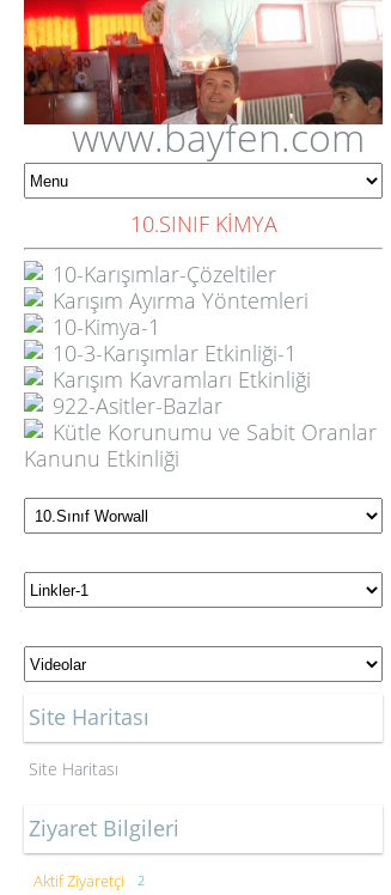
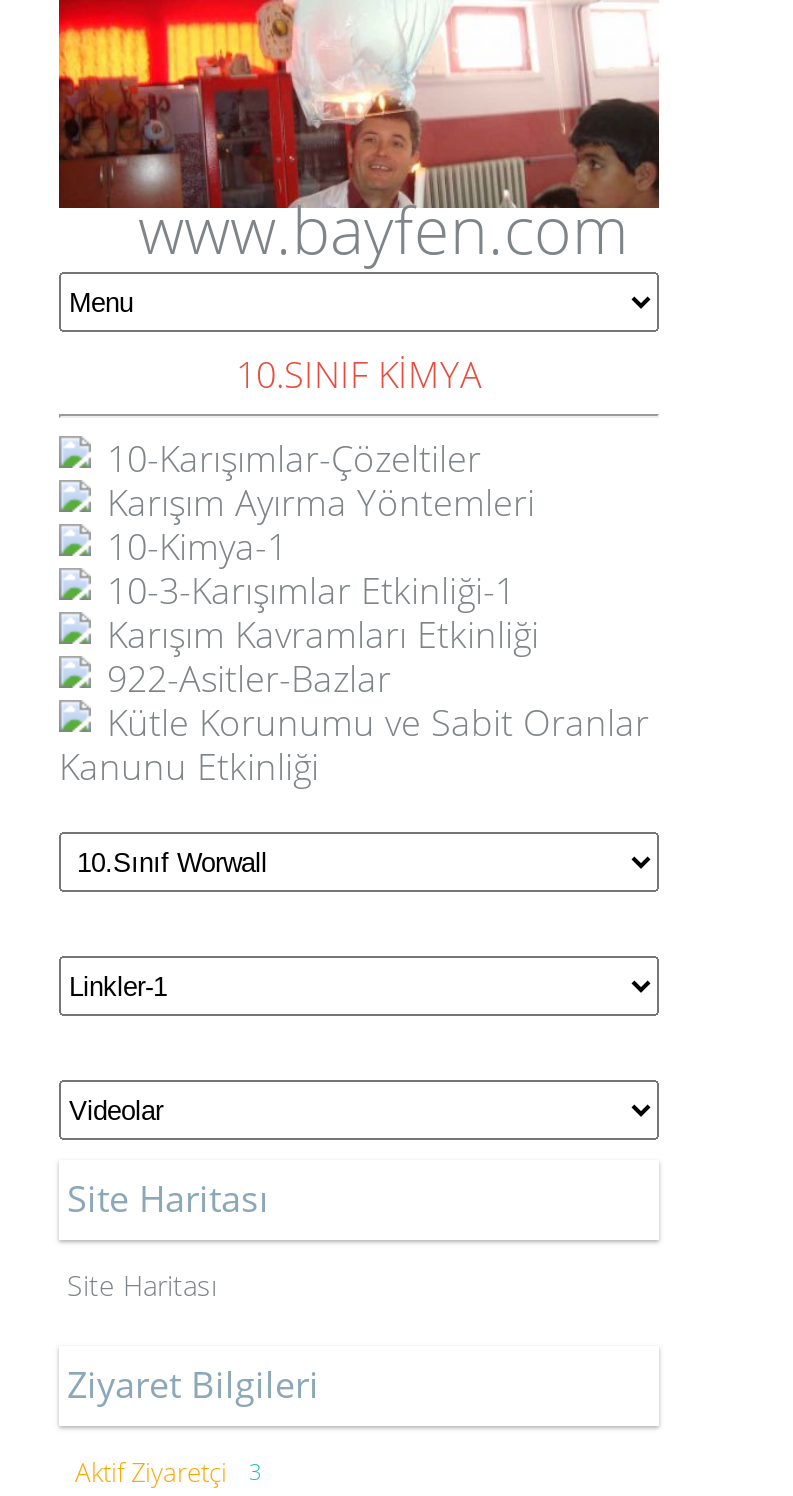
- Aktif Ziyaretçi 2
+ Aktif Ziyaretçi 3
